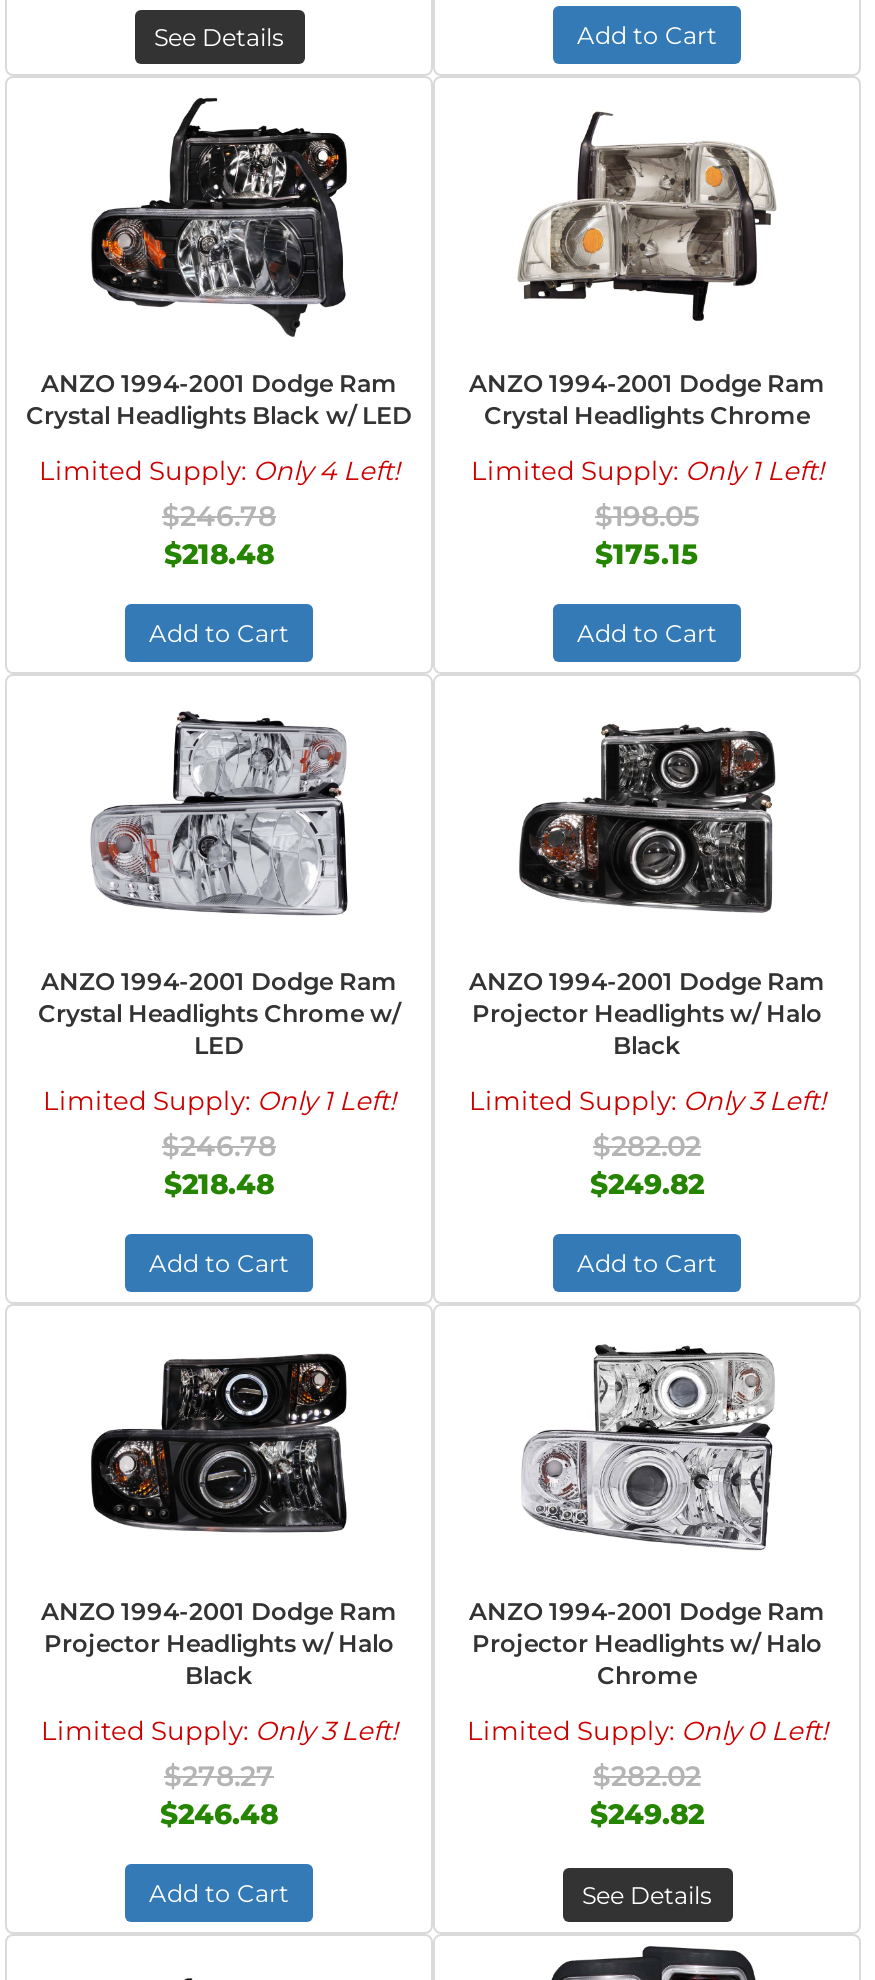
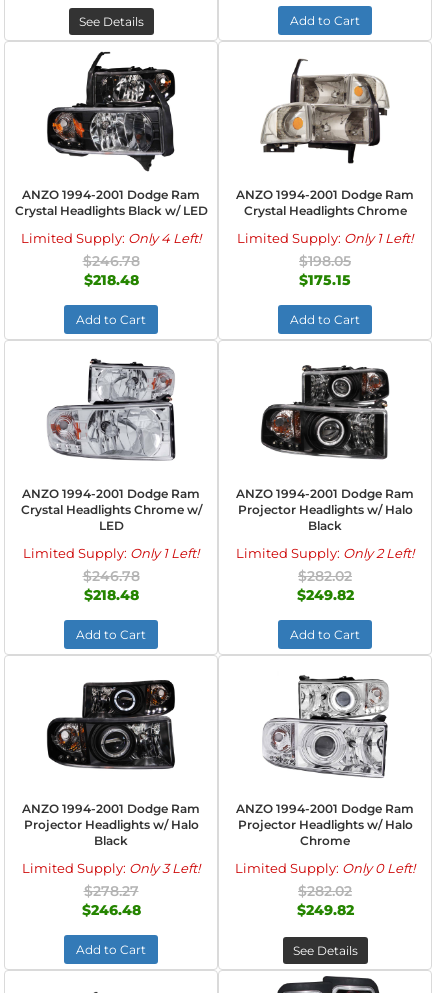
- Limited Supply: Only 3 Left!
+ Limited Supply: Only 2 Left!
